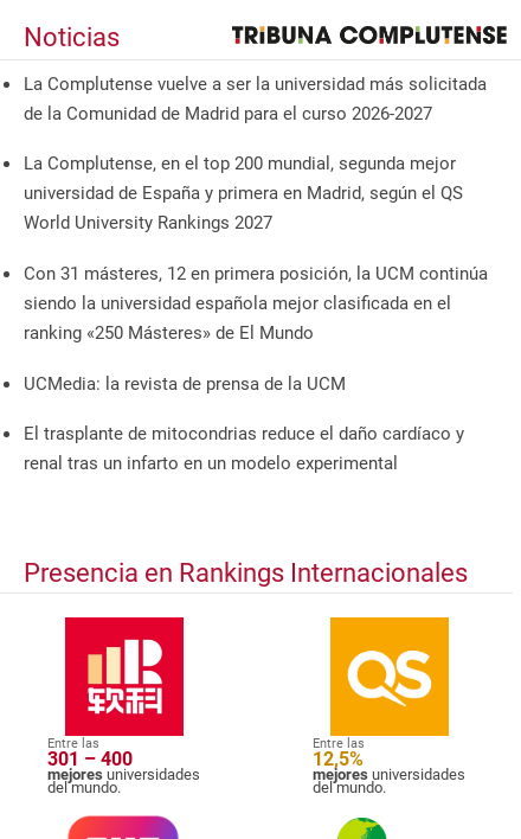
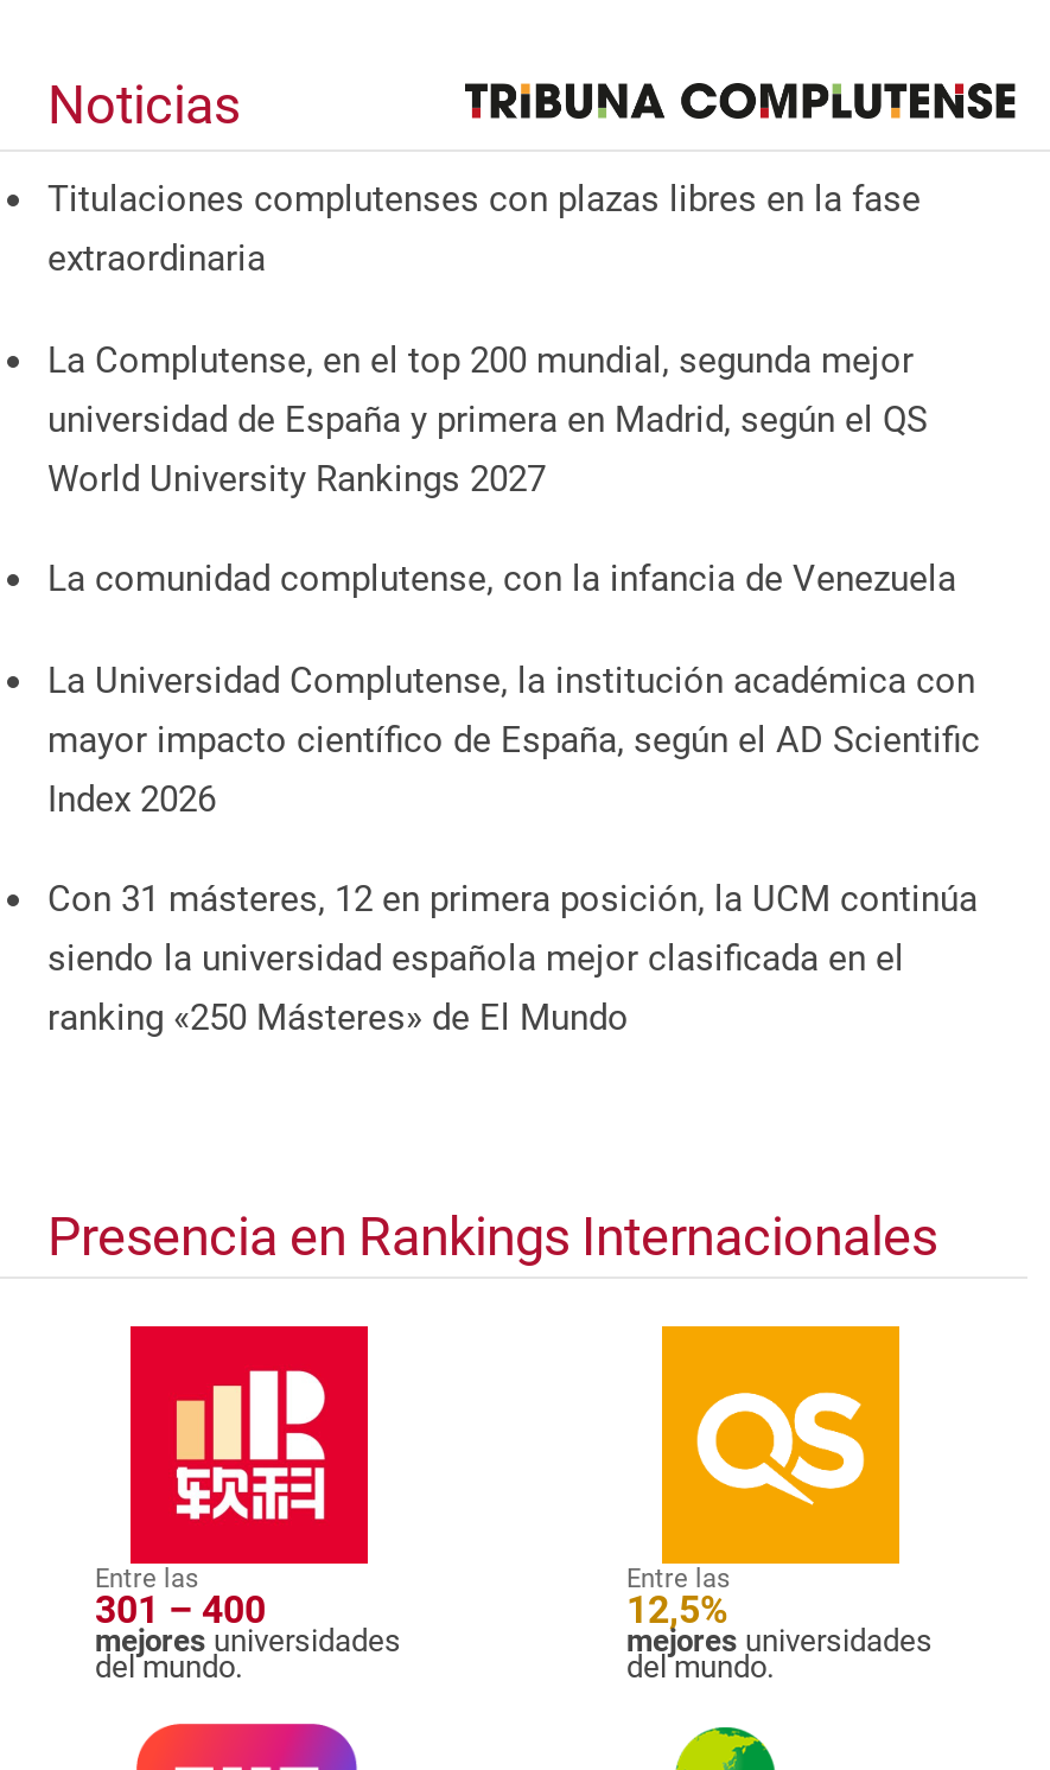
- La Complutense vuelve a ser la universidad más solicitada
- de la Comunidad de Madrid para el curso 2026-2027
+ Titulaciones complutenses con plazas libres en la fase
+ extraordinaria

+ La comunidad complutense, con la infancia de Venezuela
+ La Universidad Complutense, la institución académica con
+ mayor impacto científico de España, según el AD Scientific
+ Index 2026

moved down: Con 31 másteres, 12 en primera posición, la UCM continúa | siendo la universidad española mejor clasificada en el | ranking «250 Másteres» de El Mundo

- UCMedia: la revista de prensa de la UCM
- El trasplante de mitocondrias reduce el daño cardíaco y
- renal tras un infarto en un modelo experimental
